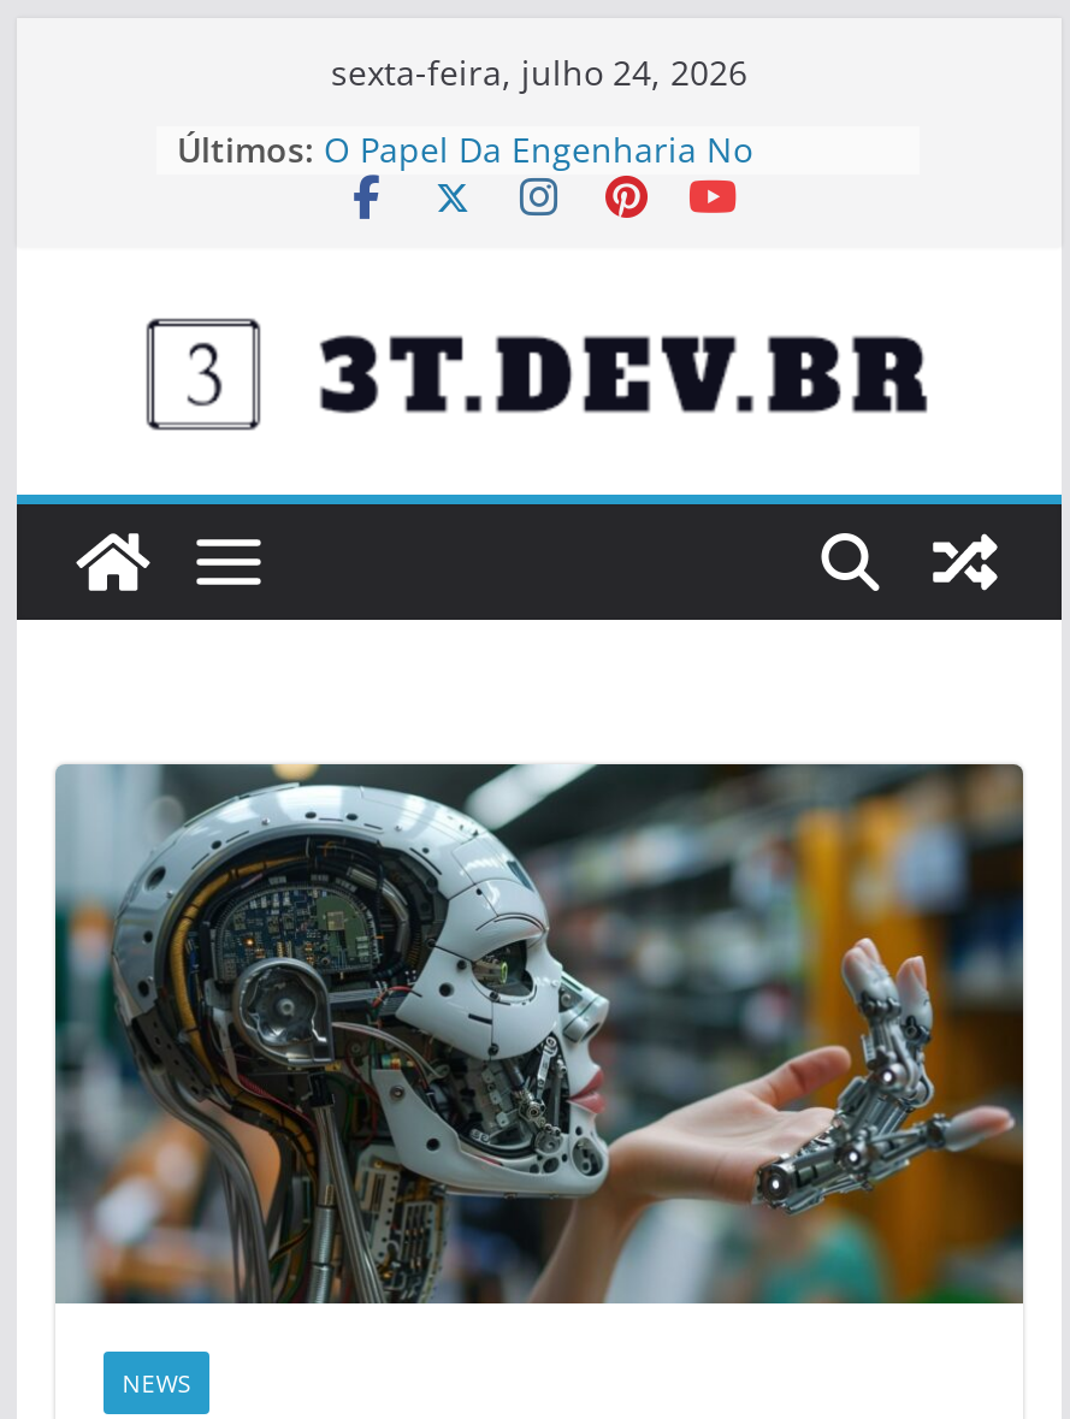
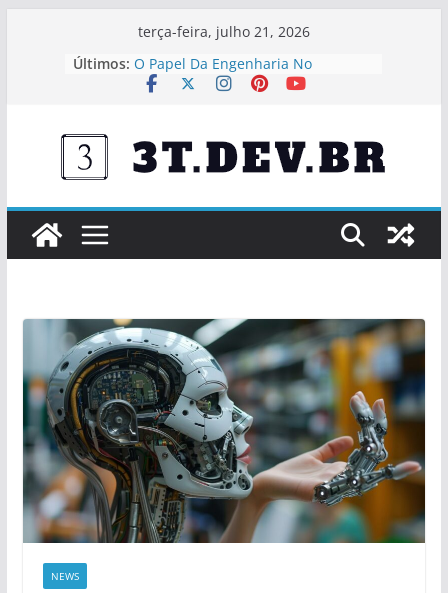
- sexta-feira, julho 24, 2026
+ terça-feira, julho 21, 2026
